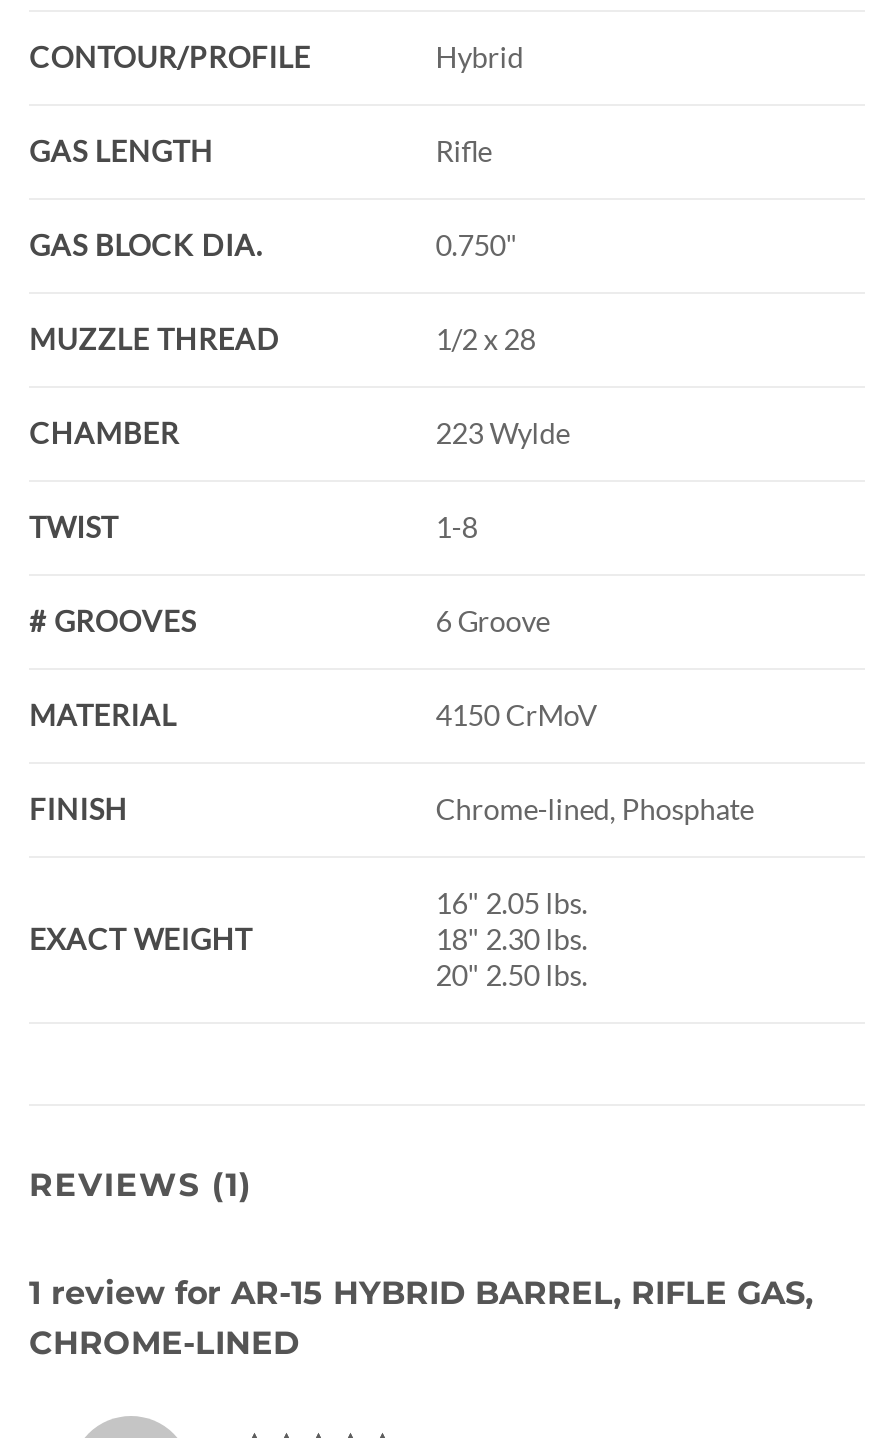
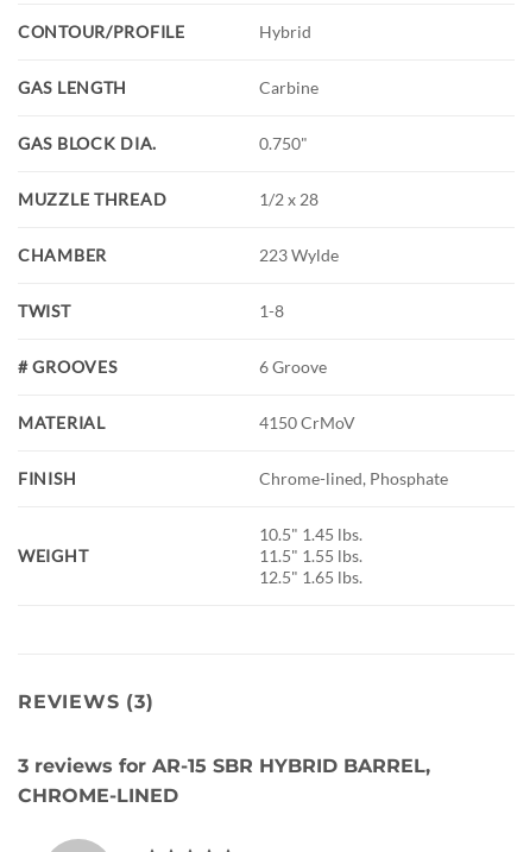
- Rifle
+ Carbine

- 16" 2.05 lbs.
- 18" 2.30 lbs.
- 20" 2.50 lbs.
+ 10.5" 1.45 lbs.
+ 11.5" 1.55 lbs.
+ 12.5" 1.65 lbs.

- EXACT WEIGHT
+ WEIGHT

- REVIEWS (1)
+ REVIEWS (3)

- 1 review for AR-15 HYBRID BARREL, RIFLE GAS,
+ 3 reviews for AR-15 SBR HYBRID BARREL,
